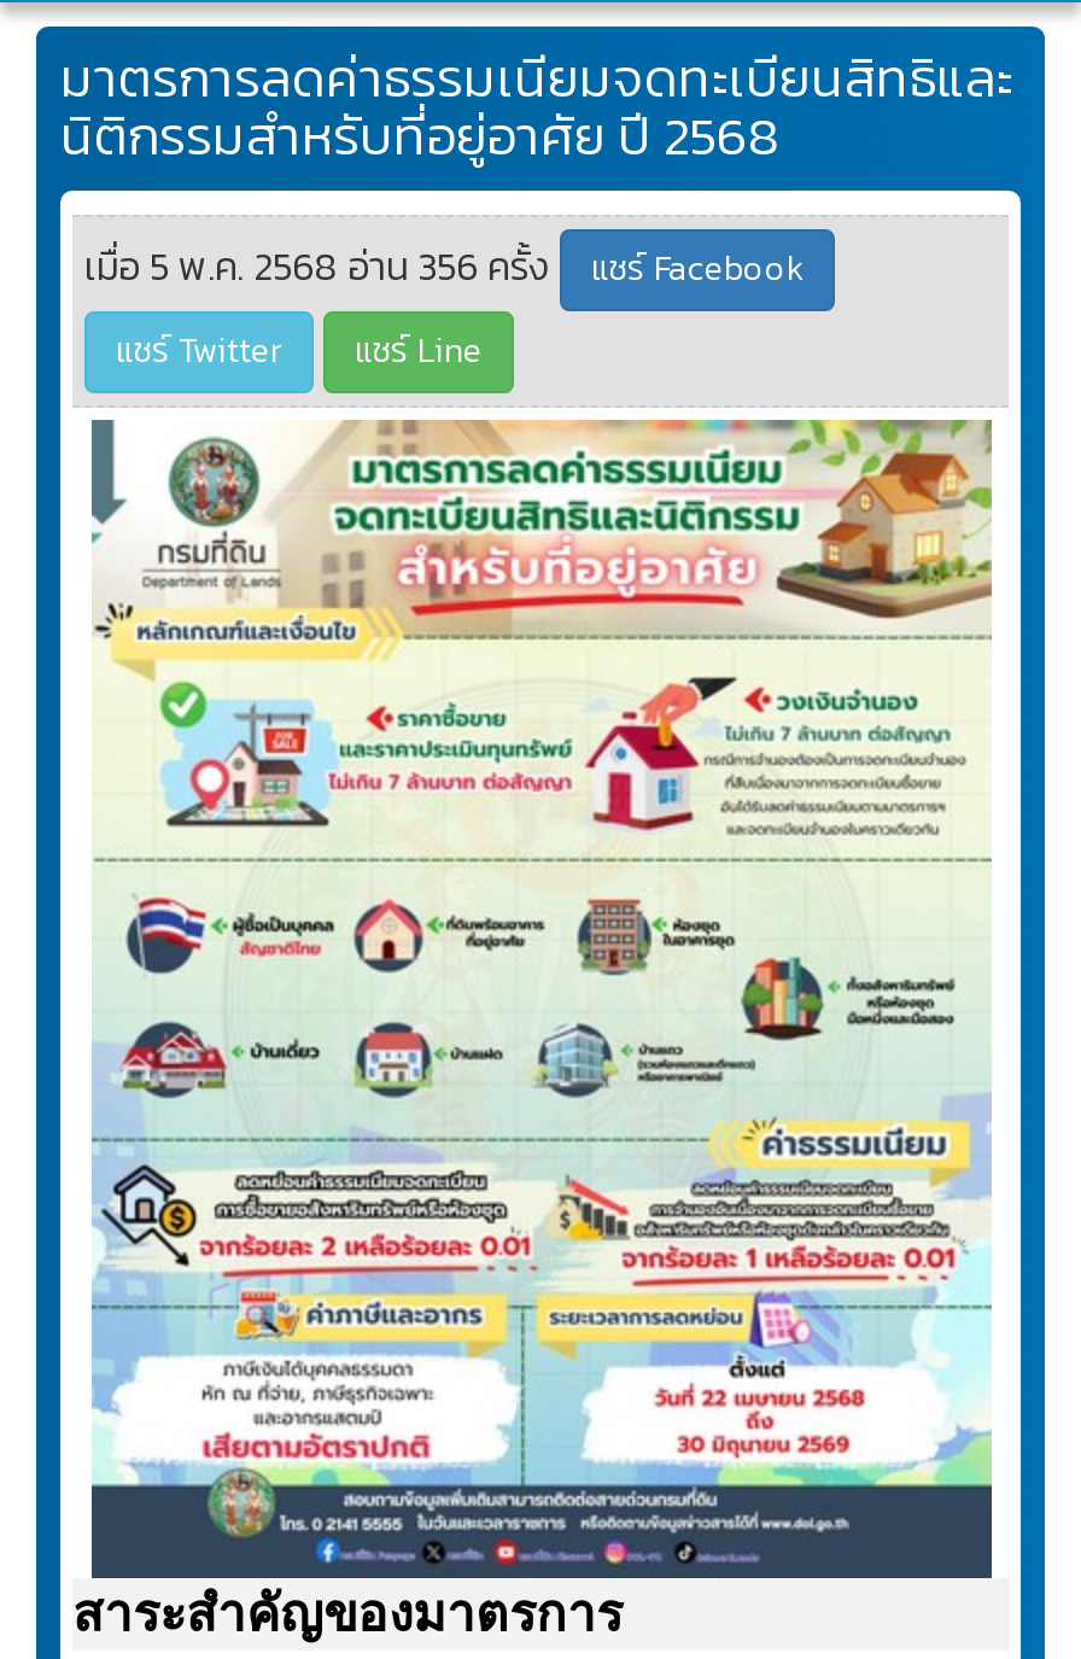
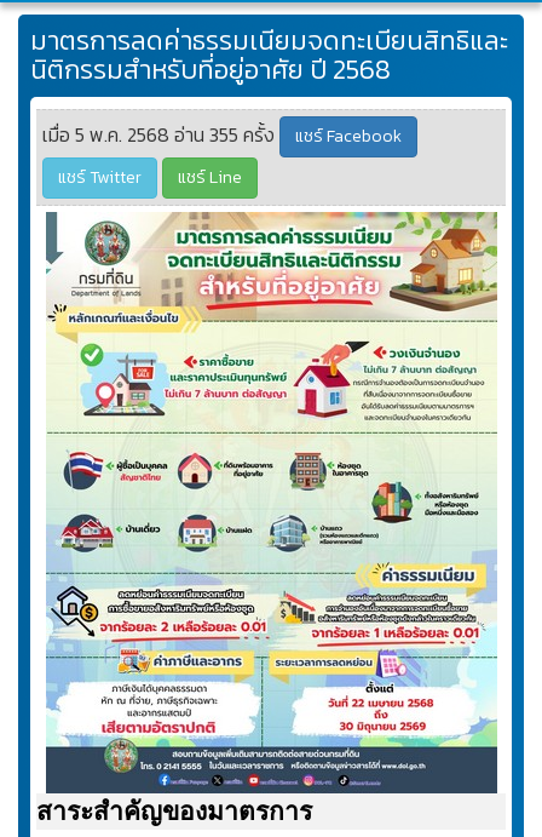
- เมื่อ 5 พ.ค. 2568 อ่าน 356 ครั้ง
+ เมื่อ 5 พ.ค. 2568 อ่าน 355 ครั้ง
